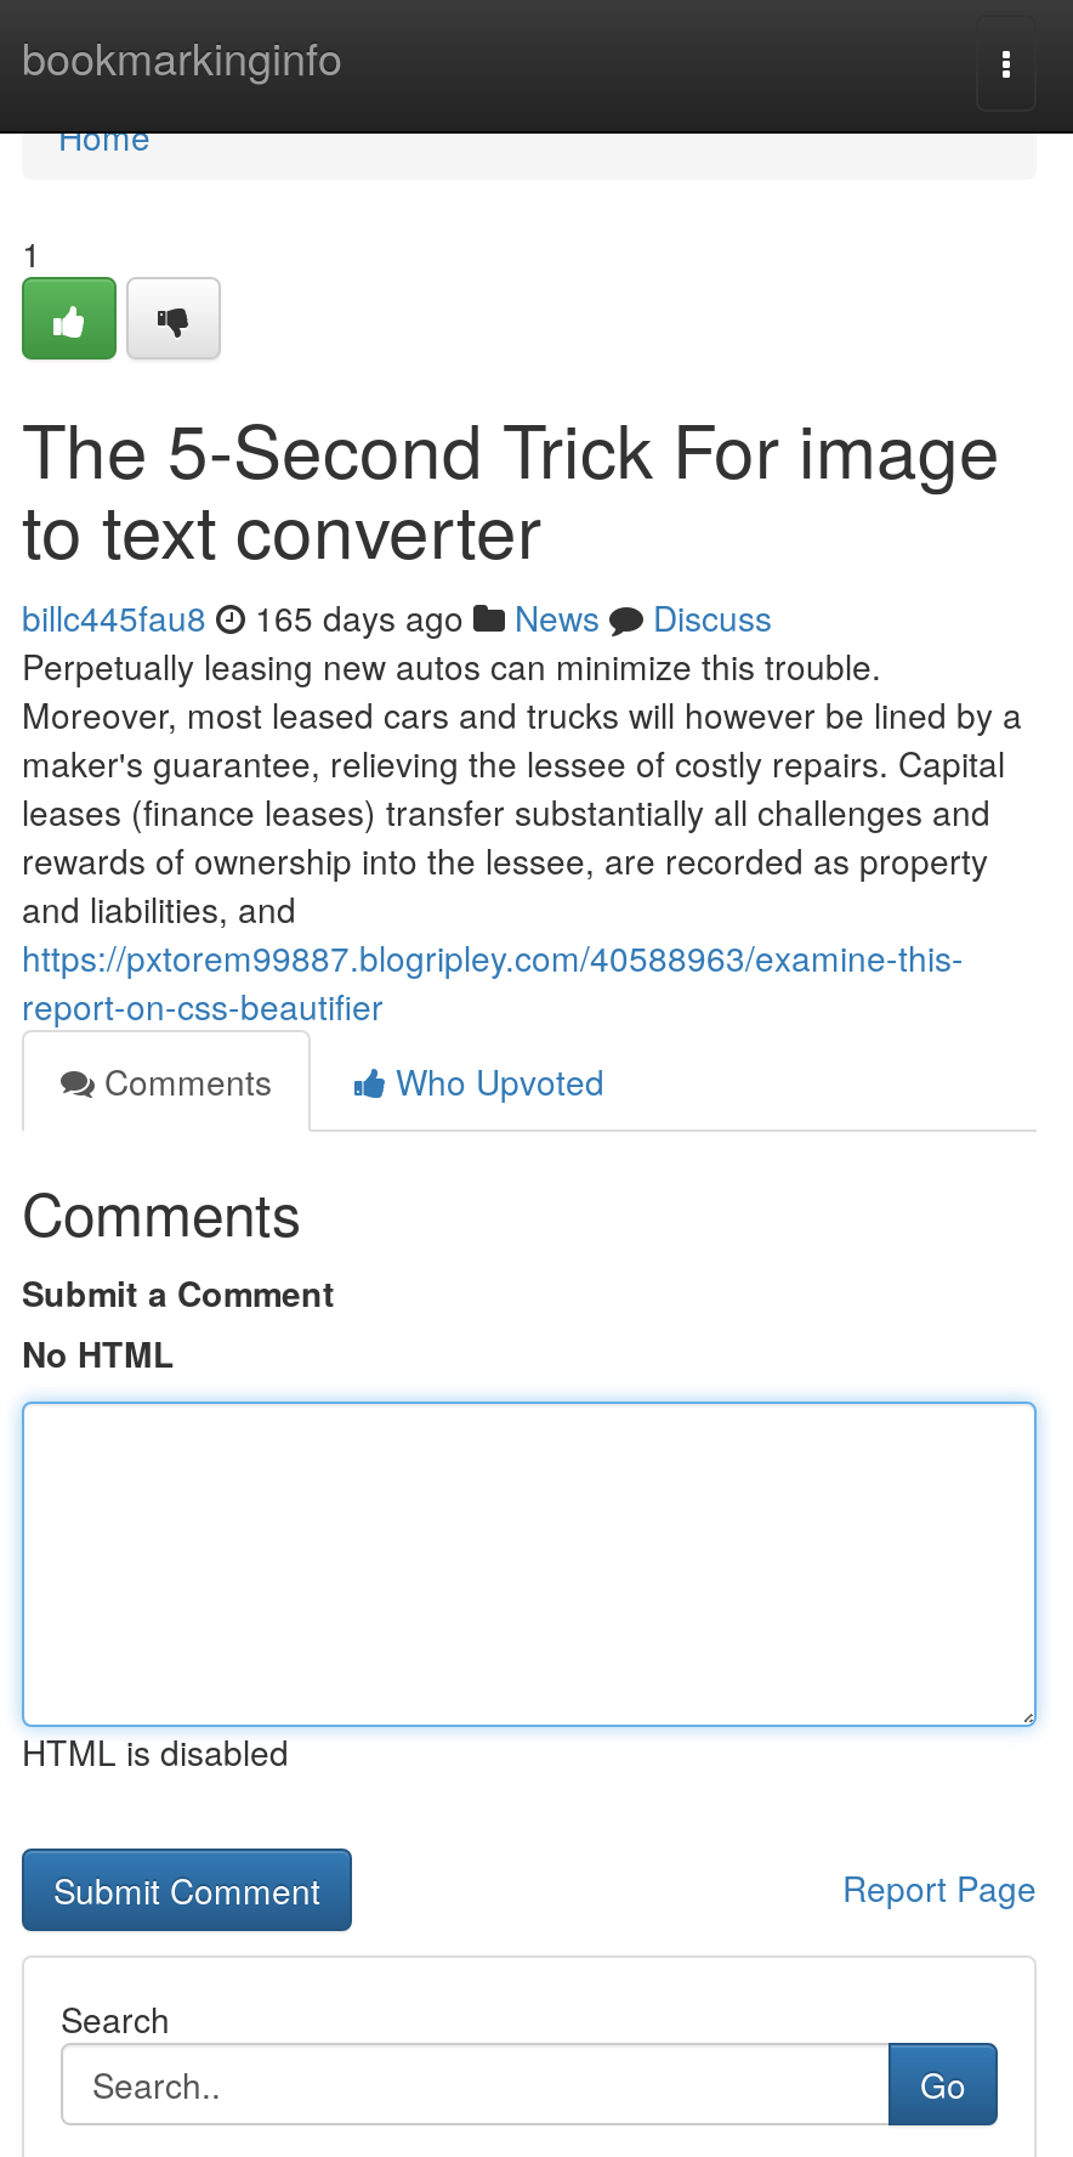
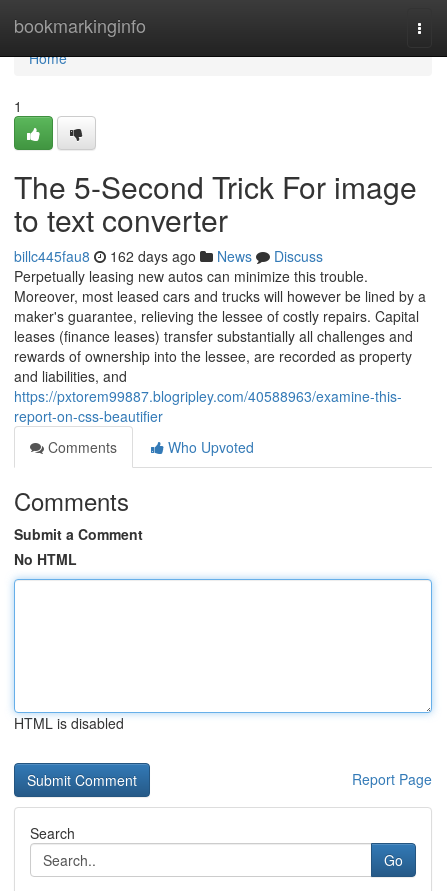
- billc445fau8 165 days ago News Discuss
+ billc445fau8 162 days ago News Discuss
